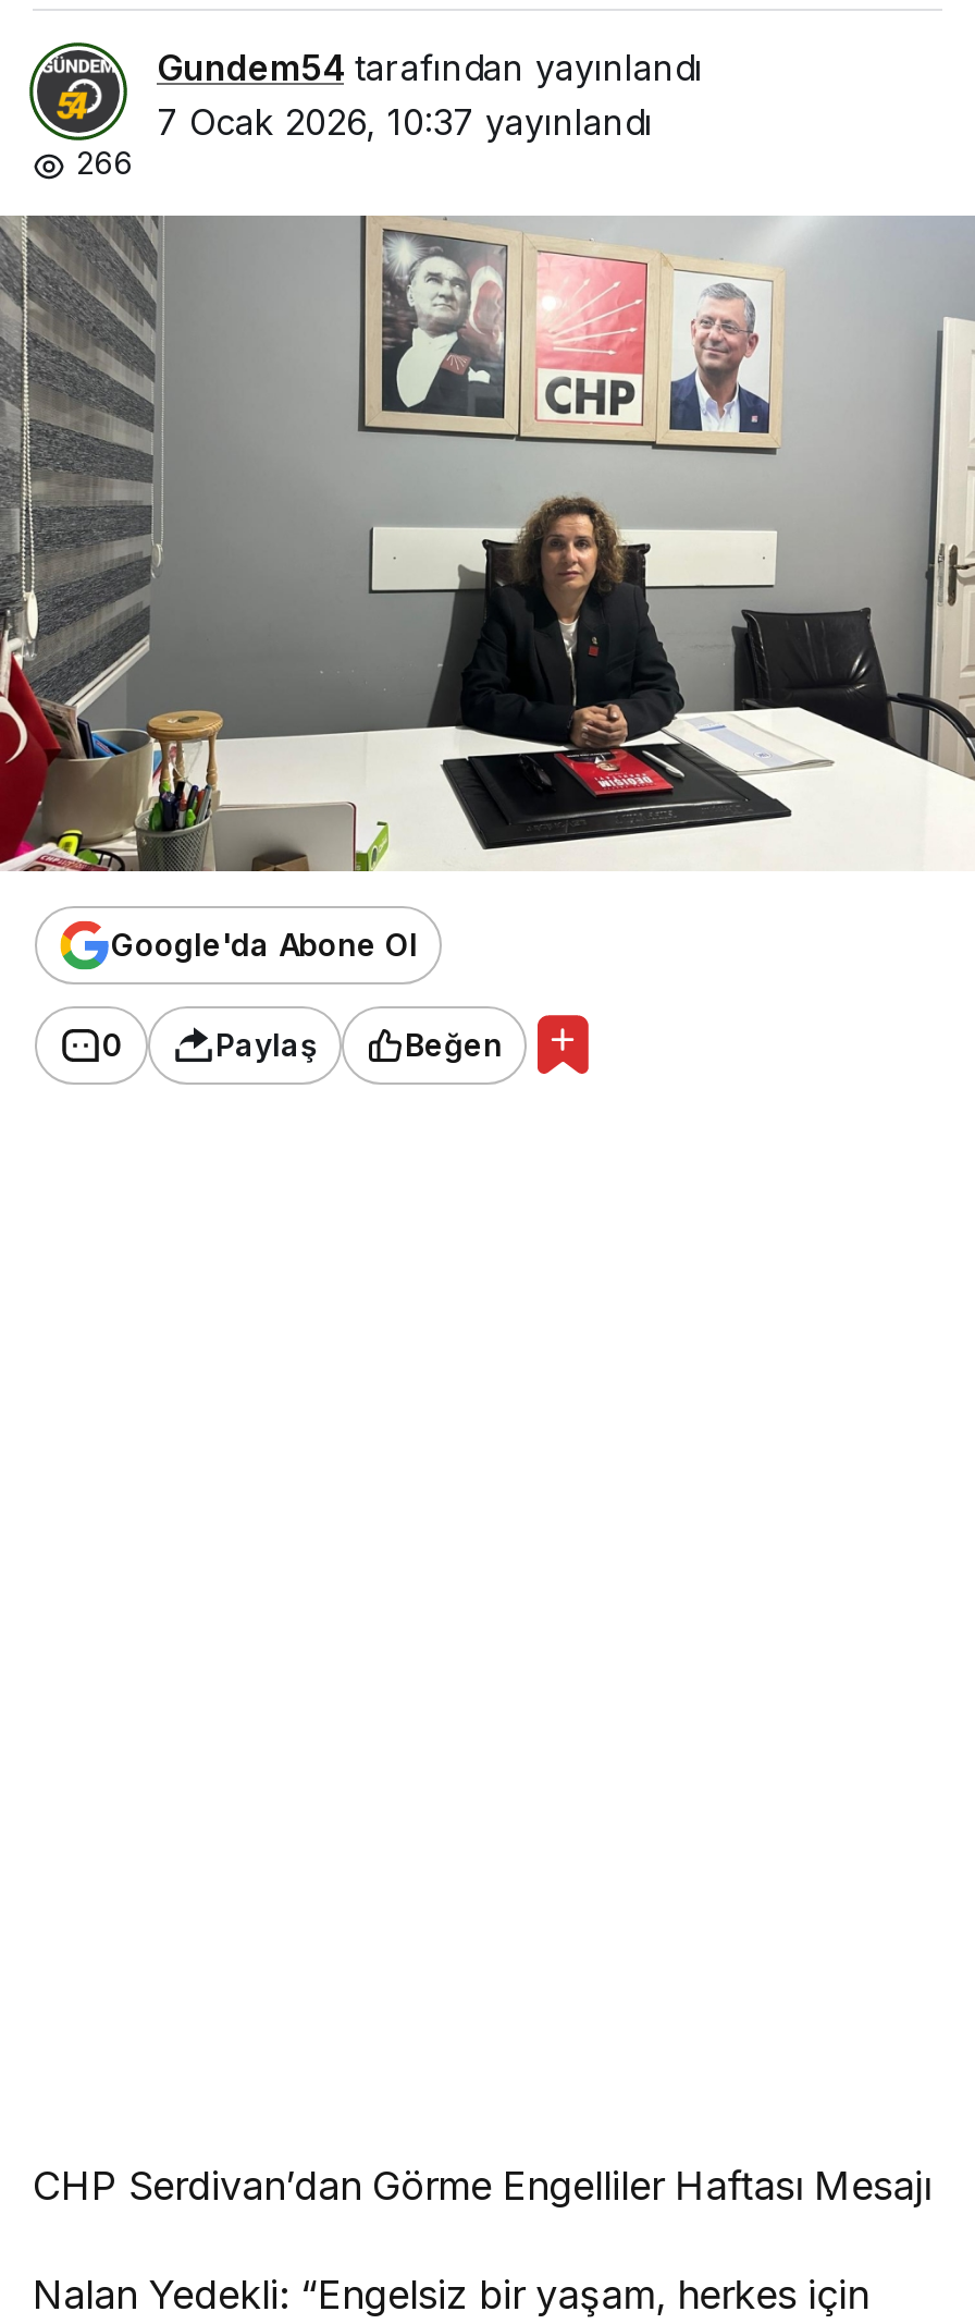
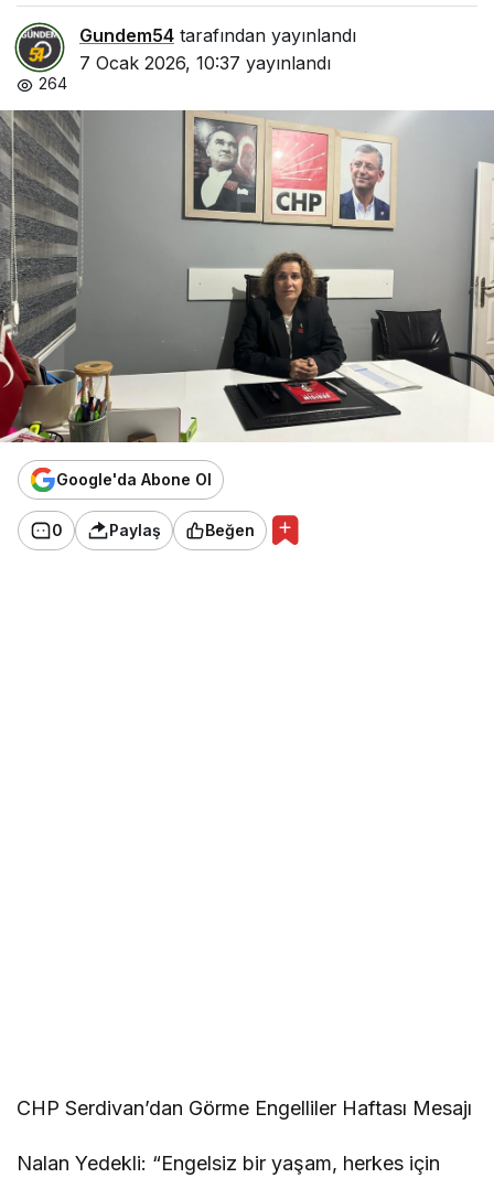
- 266
+ 264
